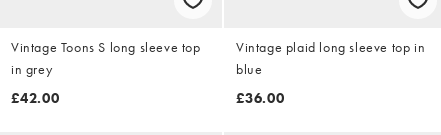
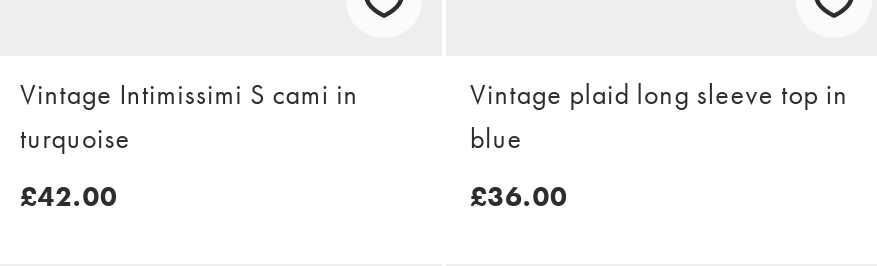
- Vintage Toons S long sleeve top
- in grey
+ Vintage Intimissimi S cami in
+ turquoise
